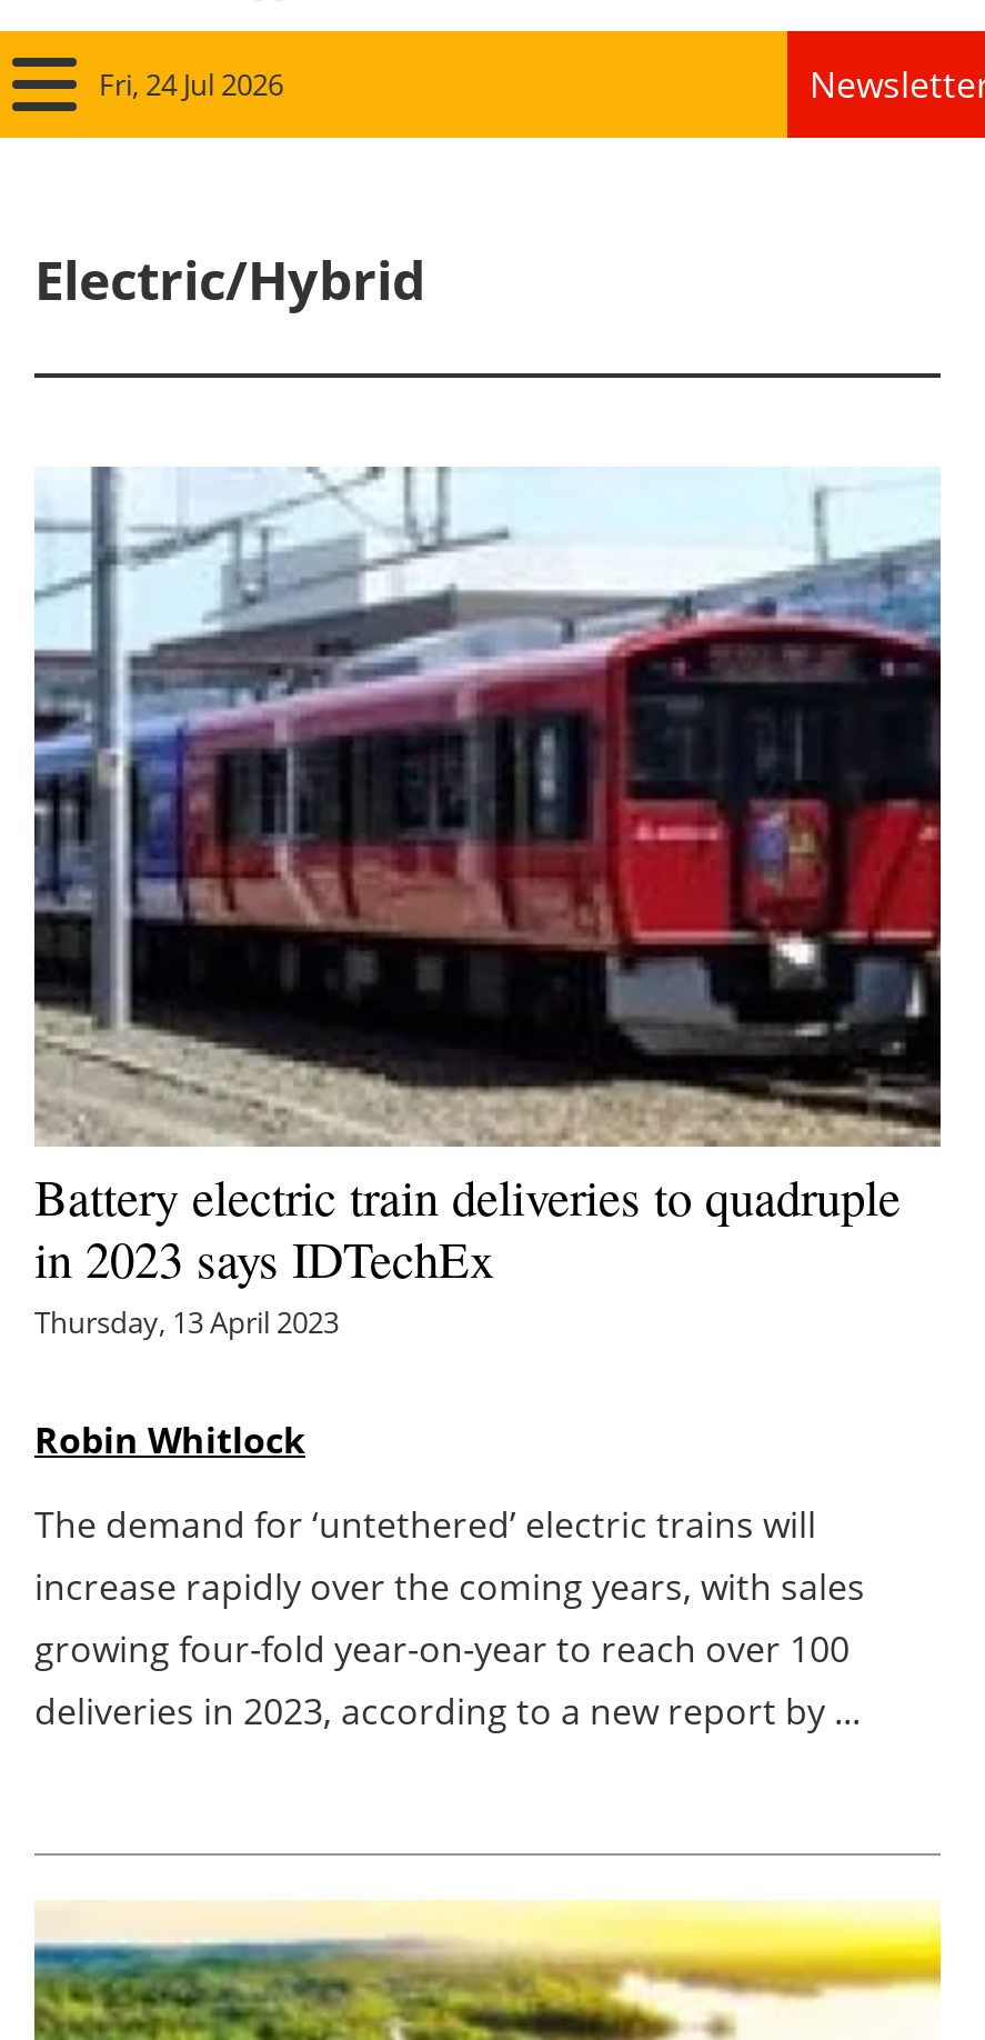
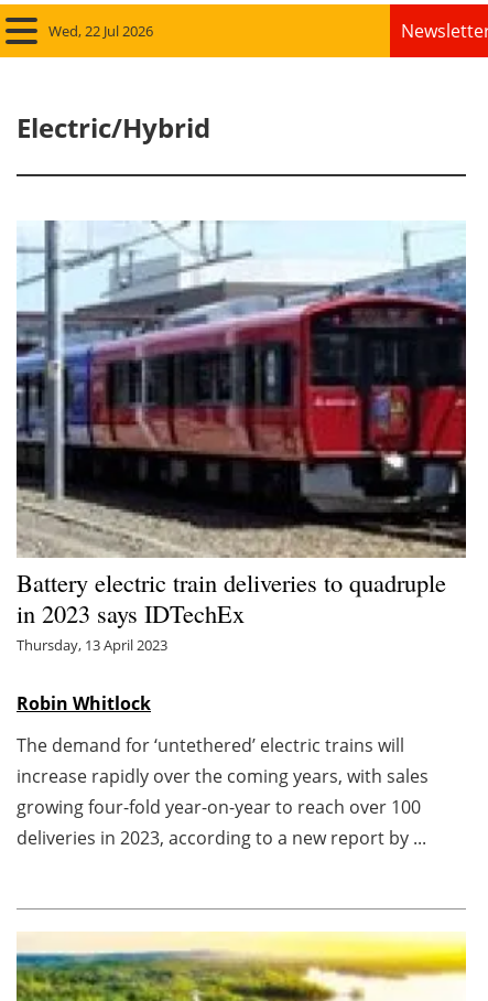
- Fri, 24 Jul 2026
+ Wed, 22 Jul 2026
